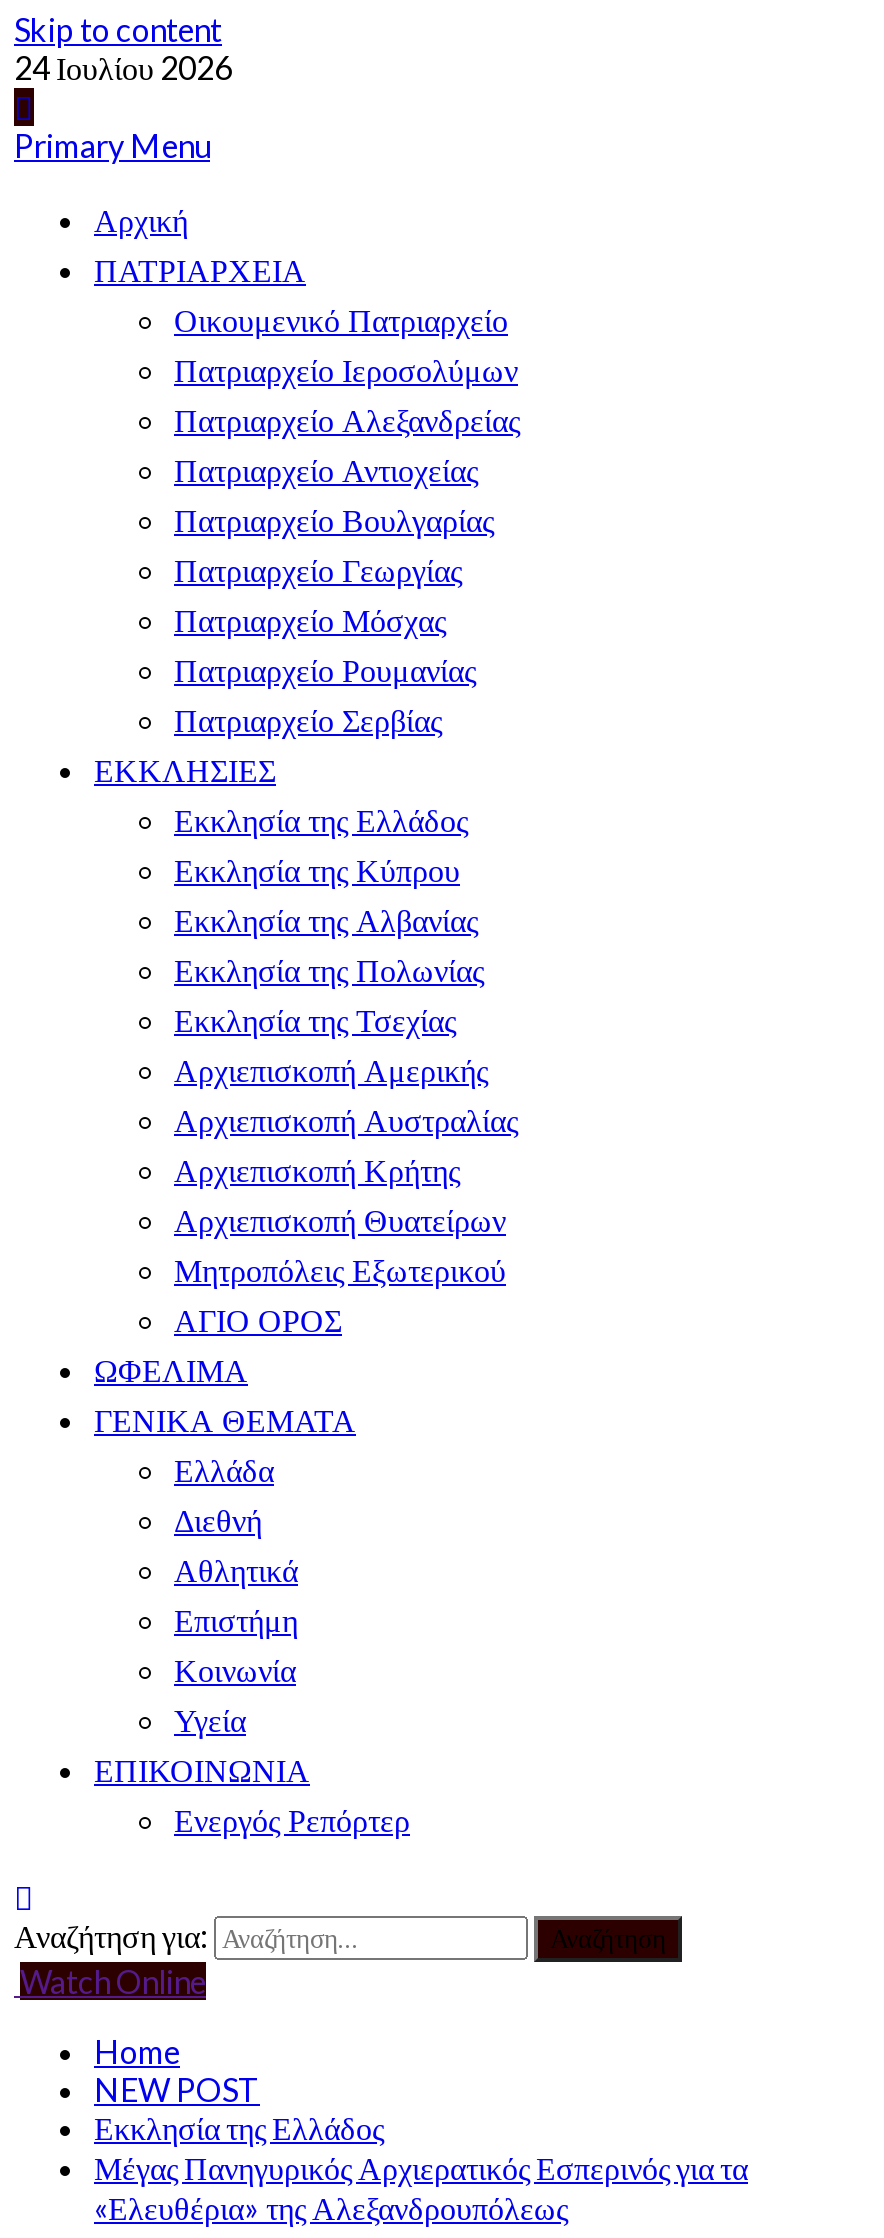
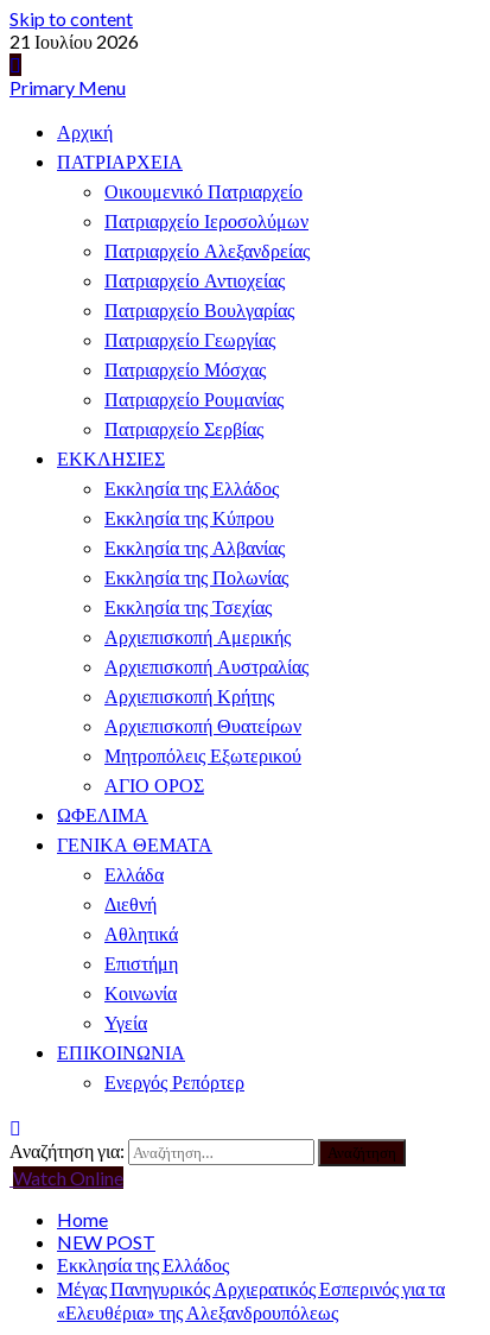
- 24 Ιουλίου 2026
+ 21 Ιουλίου 2026
